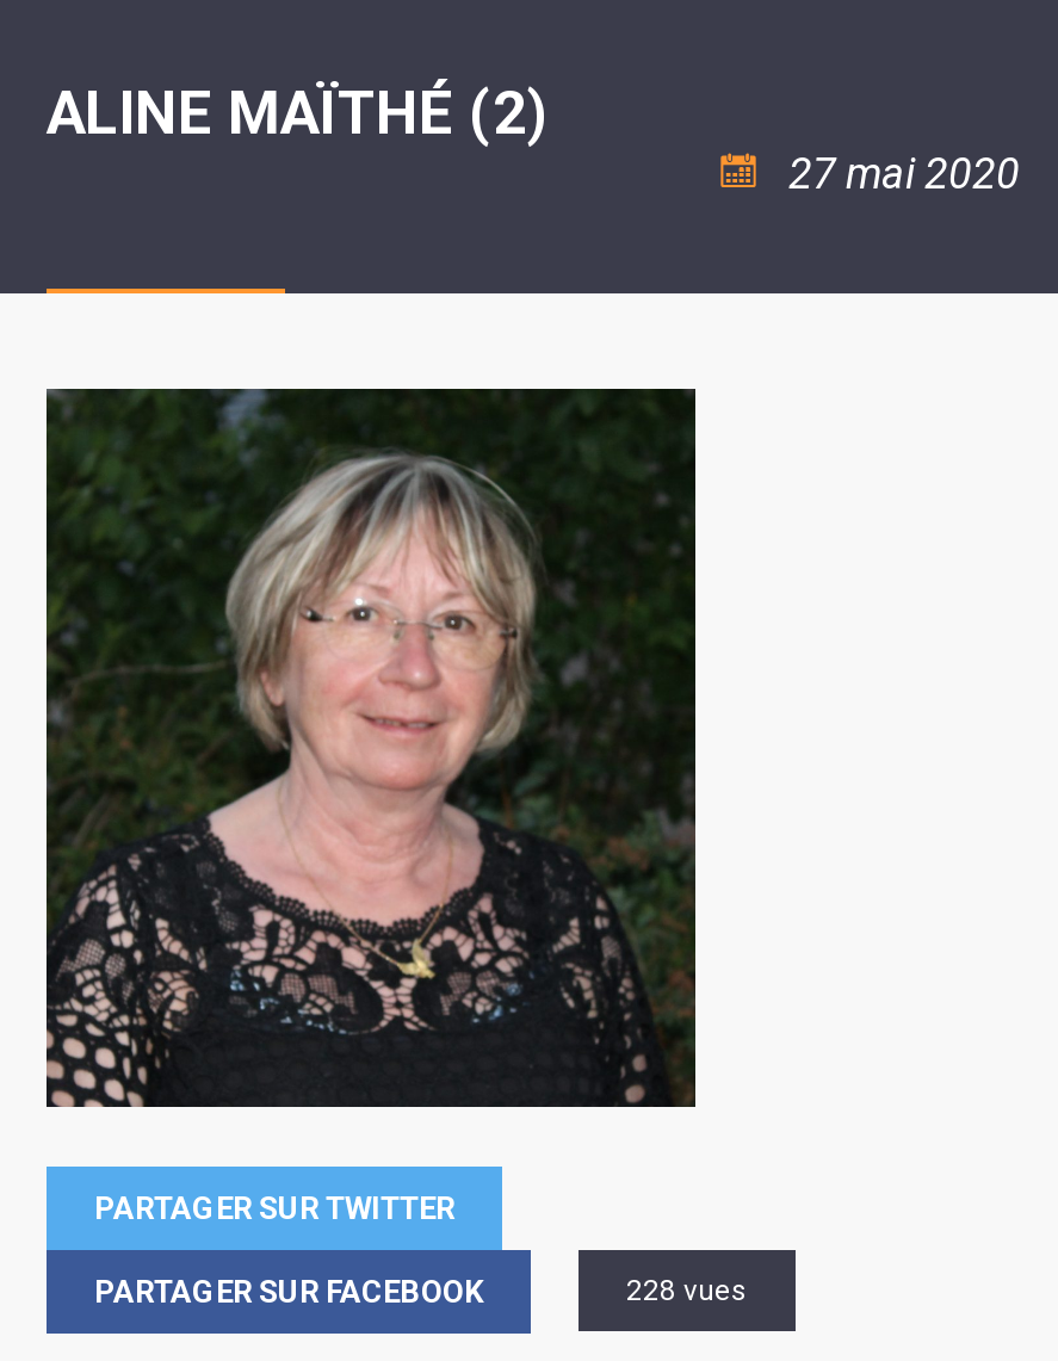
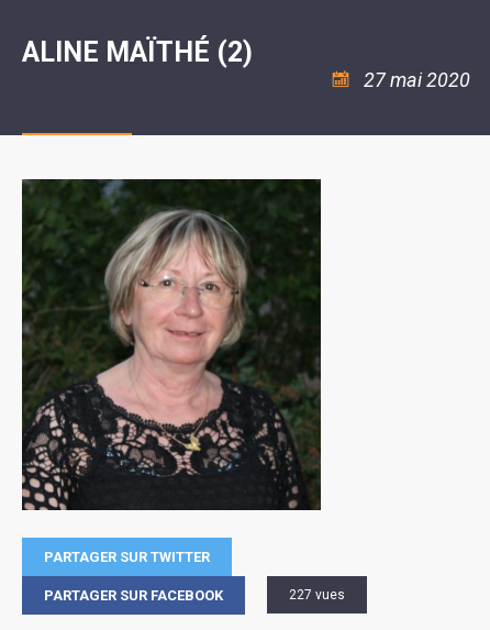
- 228 vues
+ 227 vues
